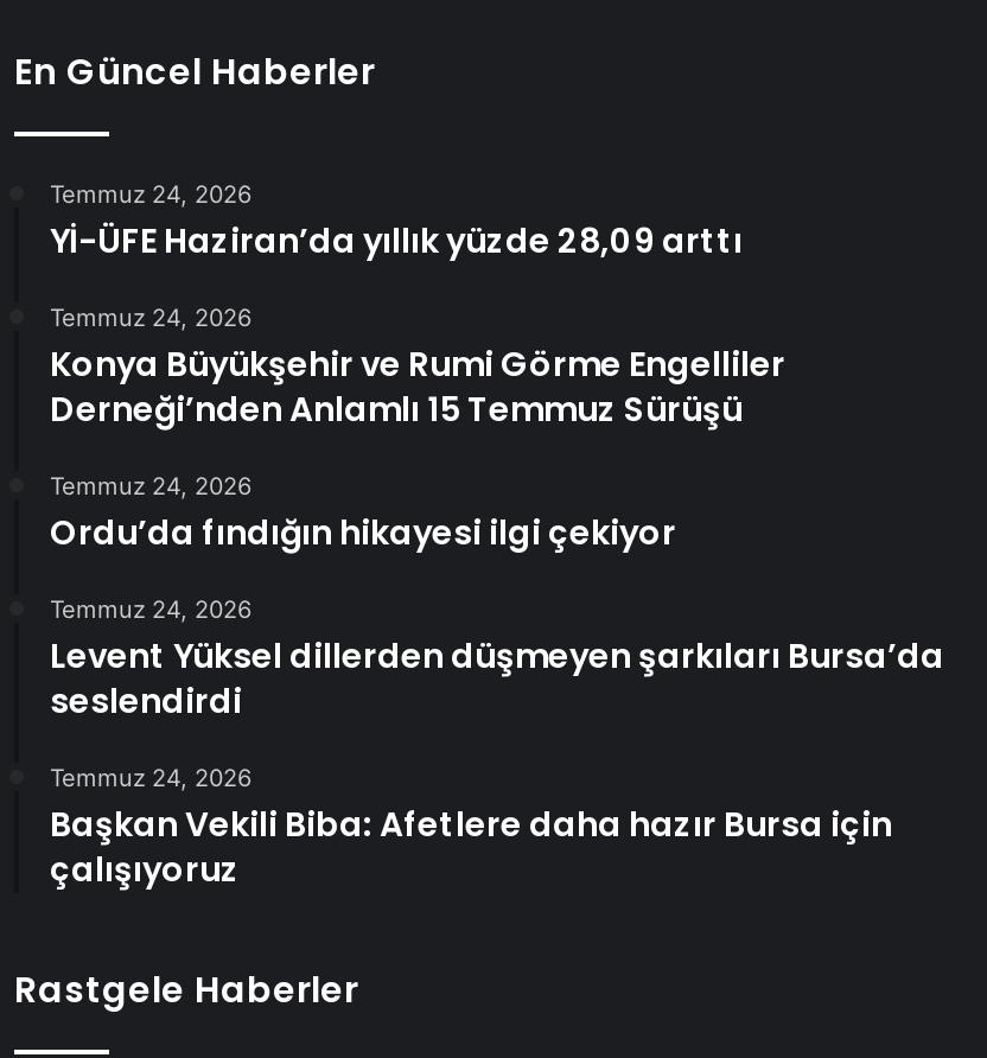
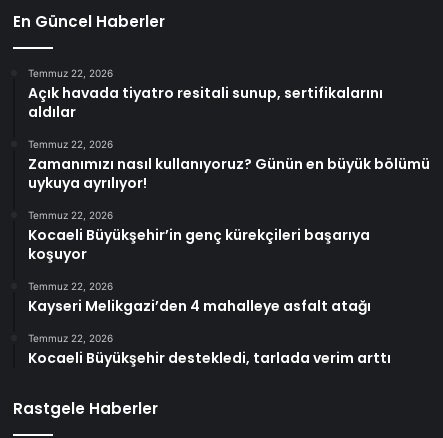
- Temmuz 24, 2026
- Yİ-ÜFE Haziran’da yıllık yüzde 28,09 arttı
+ Temmuz 22, 2026
+ Açık havada tiyatro resitali sunup, sertifikalarını
+ aldılar

- Temmuz 24, 2026
- Konya Büyükşehir ve Rumi Görme Engelliler
- Derneği’nden Anlamlı 15 Temmuz Sürüşü
+ Temmuz 22, 2026
+ Zamanımızı nasıl kullanıyoruz? Günün en büyük bölümü
+ uykuya ayrılıyor!

- Temmuz 24, 2026
- Ordu’da fındığın hikayesi ilgi çekiyor
+ Temmuz 22, 2026
+ Kocaeli Büyükşehir’in genç kürekçileri başarıya
+ koşuyor

- Temmuz 24, 2026
- Levent Yüksel dillerden düşmeyen şarkıları Bursa’da
- seslendirdi
+ Temmuz 22, 2026
+ Kayseri Melikgazi’den 4 mahalleye asfalt atağı

- Temmuz 24, 2026
- Başkan Vekili Biba: Afetlere daha hazır Bursa için
- çalışıyoruz
+ Temmuz 22, 2026
+ Kocaeli Büyükşehir destekledi, tarlada verim arttı
